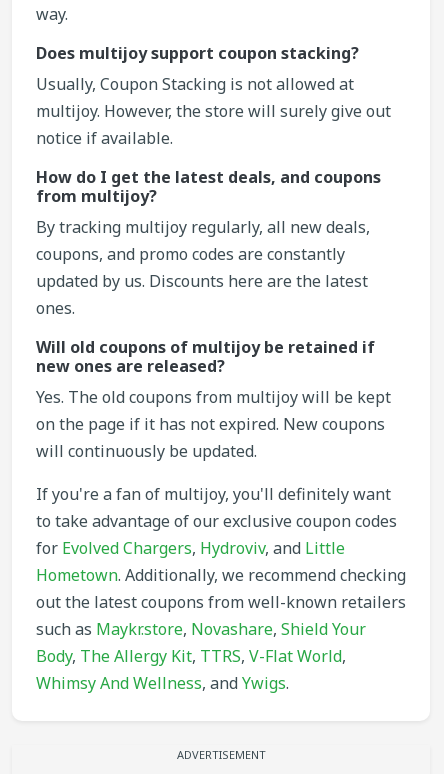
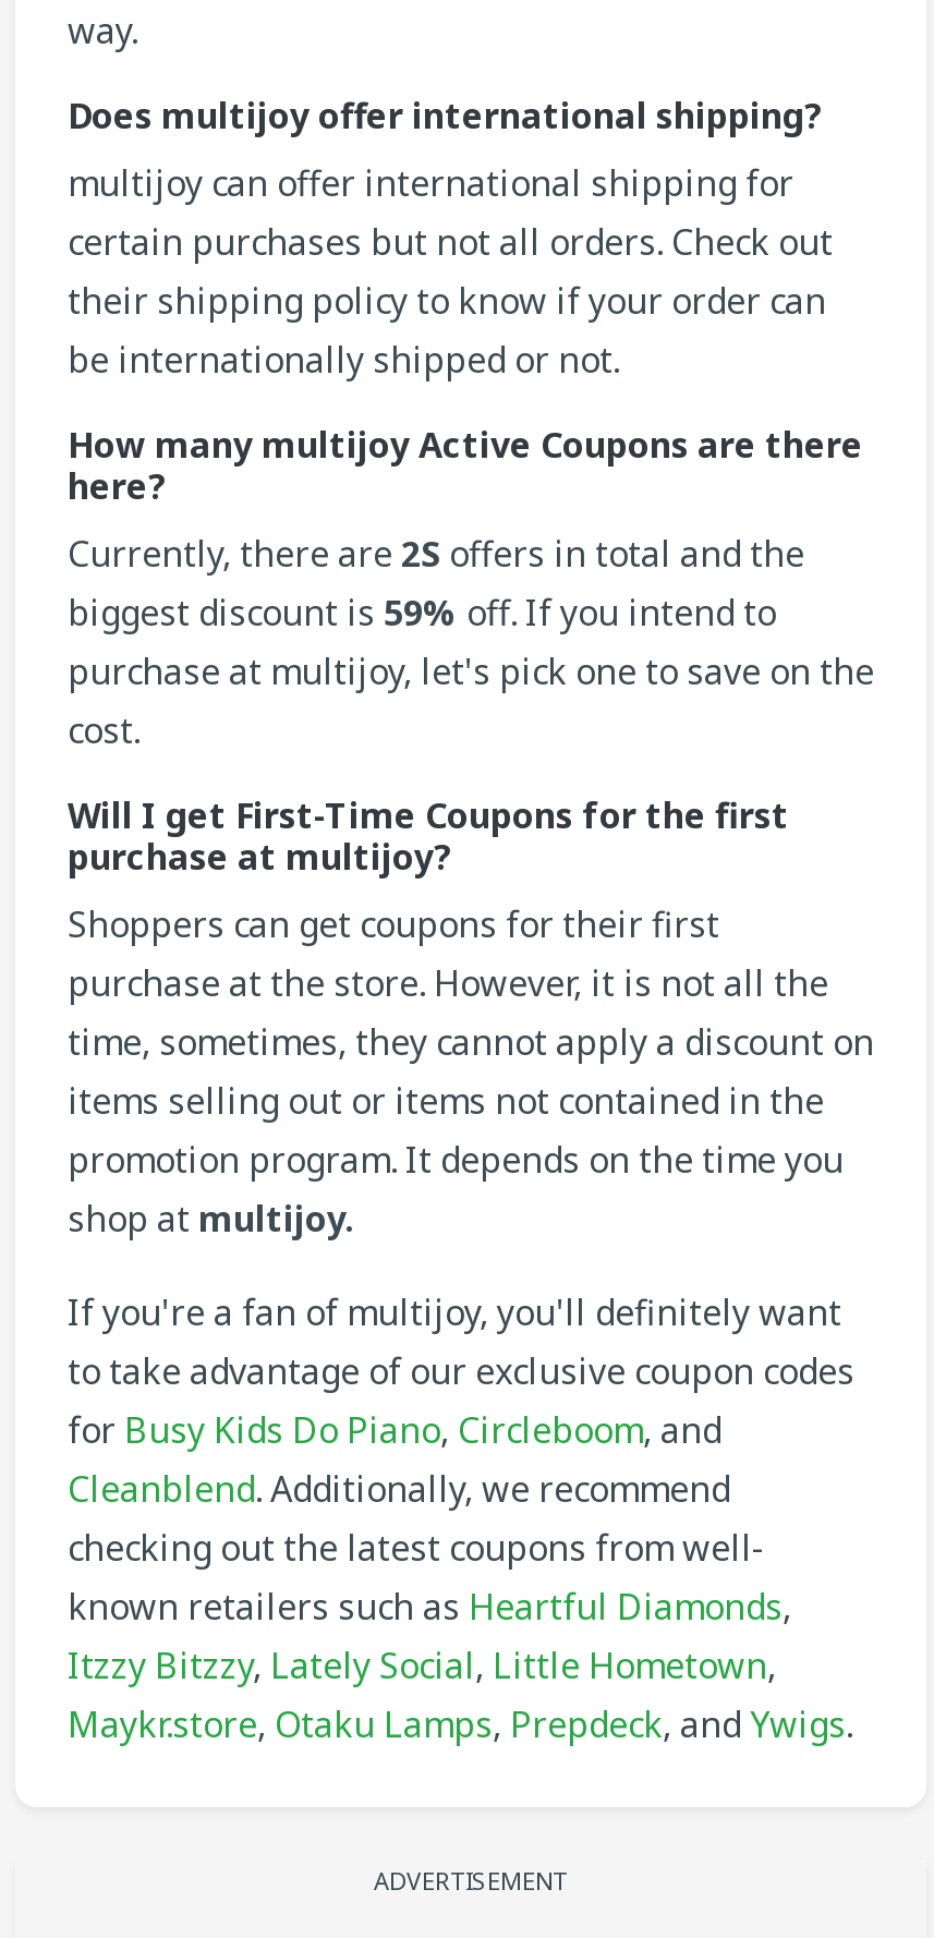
- Does multijoy support coupon stacking?
- Usually, Coupon Stacking is not allowed at
- multijoy. However, the store will surely give out
- notice if available.
+ Does multijoy offer international shipping?
+ multijoy can offer international shipping for
+ certain purchases but not all orders. Check out
+ their shipping policy to know if your order can
+ be internationally shipped or not.

- How do I get the latest deals, and coupons
- from multijoy?
- By tracking multijoy regularly, all new deals,
- coupons, and promo codes are constantly
- updated by us. Discounts here are the latest
- ones.
+ How many multijoy Active Coupons are there
+ here?
+ Currently, there are 2S offers in total and the
+ biggest discount is 59% off. If you intend to
+ purchase at multijoy, let's pick one to save on the
+ cost.

- Will old coupons of multijoy be retained if
- new ones are released?
- Yes. The old coupons from multijoy will be kept
- on the page if it has not expired. New coupons
- will continuously be updated.
+ Will I get First-Time Coupons for the first
+ purchase at multijoy?
+ Shoppers can get coupons for their first
+ purchase at the store. However, it is not all the
+ time, sometimes, they cannot apply a discount on
+ items selling out or items not contained in the
+ promotion program. It depends on the time you
+ shop at multijoy.

- for Evolved Chargers, Hydroviv, and Little
- Hometown. Additionally, we recommend checking
- out the latest coupons from well-known retailers
- such as Maykr.store, Novashare, Shield Your
- Body, The Allergy Kit, TTRS, V-Flat World,
- Whimsy And Wellness, and Ywigs.
+ for Busy Kids Do Piano, Circleboom, and
+ Cleanblend. Additionally, we recommend
+ checking out the latest coupons from well-
+ known retailers such as Heartful Diamonds,
+ Itzzy Bitzzy, Lately Social, Little Hometown,
+ Maykr.store, Otaku Lamps, Prepdeck, and Ywigs.
